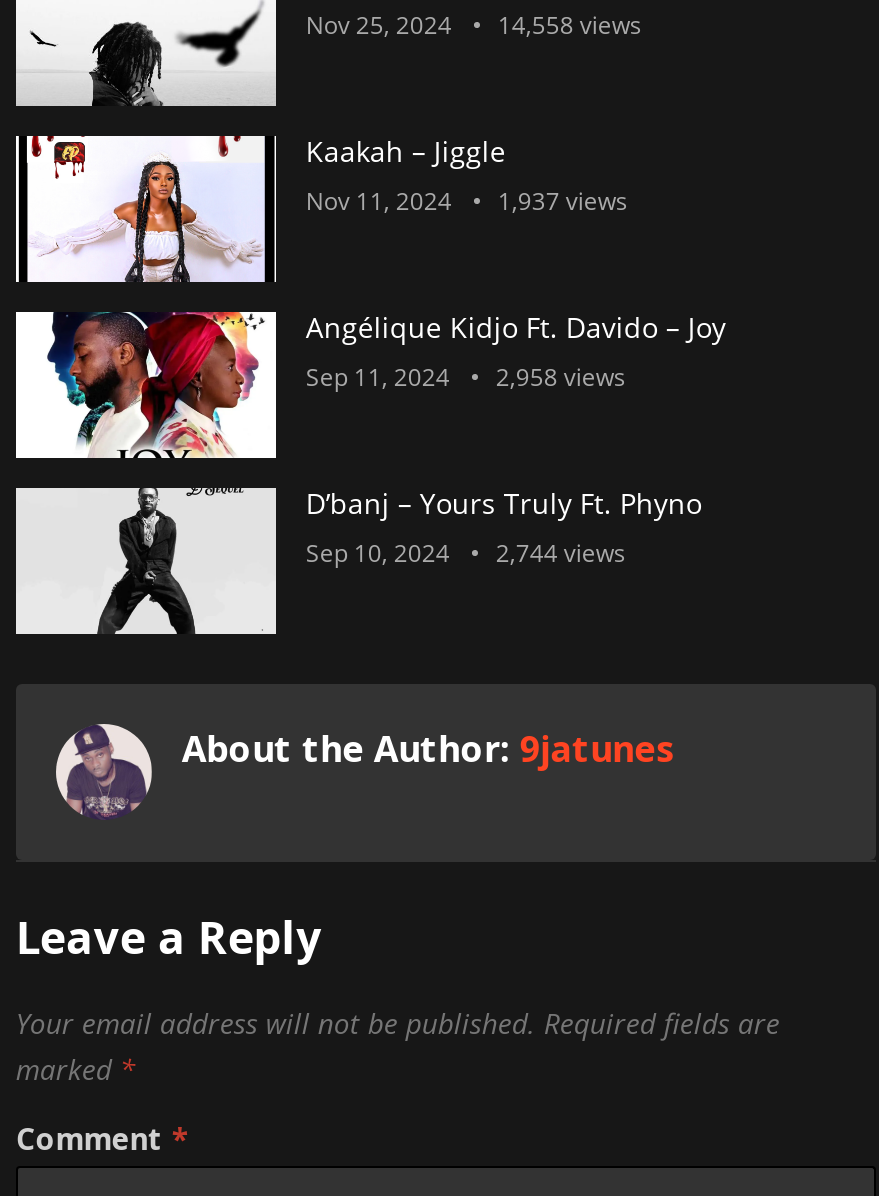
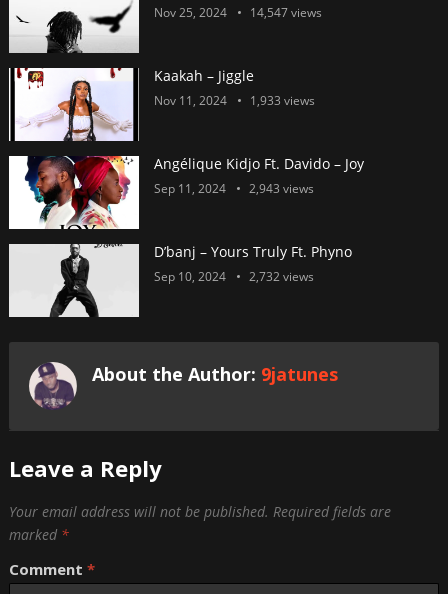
- Nov 25, 2024 14,558 views
+ Nov 25, 2024 14,547 views

- Nov 11, 2024 1,937 views
+ Nov 11, 2024 1,933 views

- Sep 11, 2024 2,958 views
+ Sep 11, 2024 2,943 views

- Sep 10, 2024 2,744 views
+ Sep 10, 2024 2,732 views
